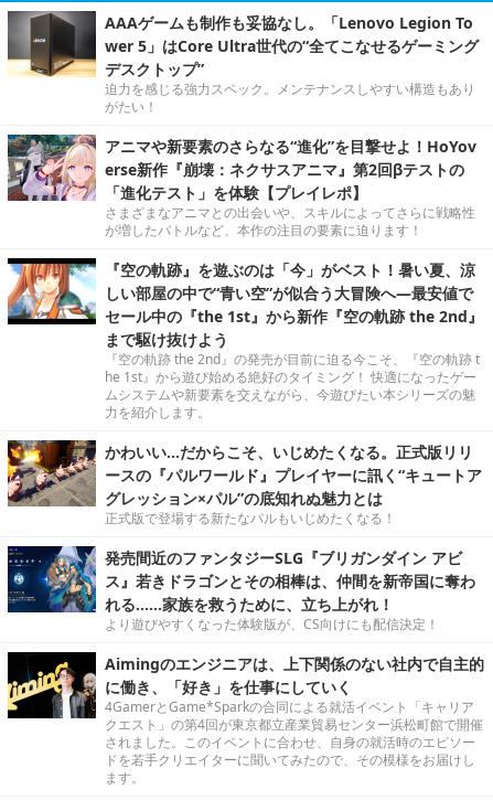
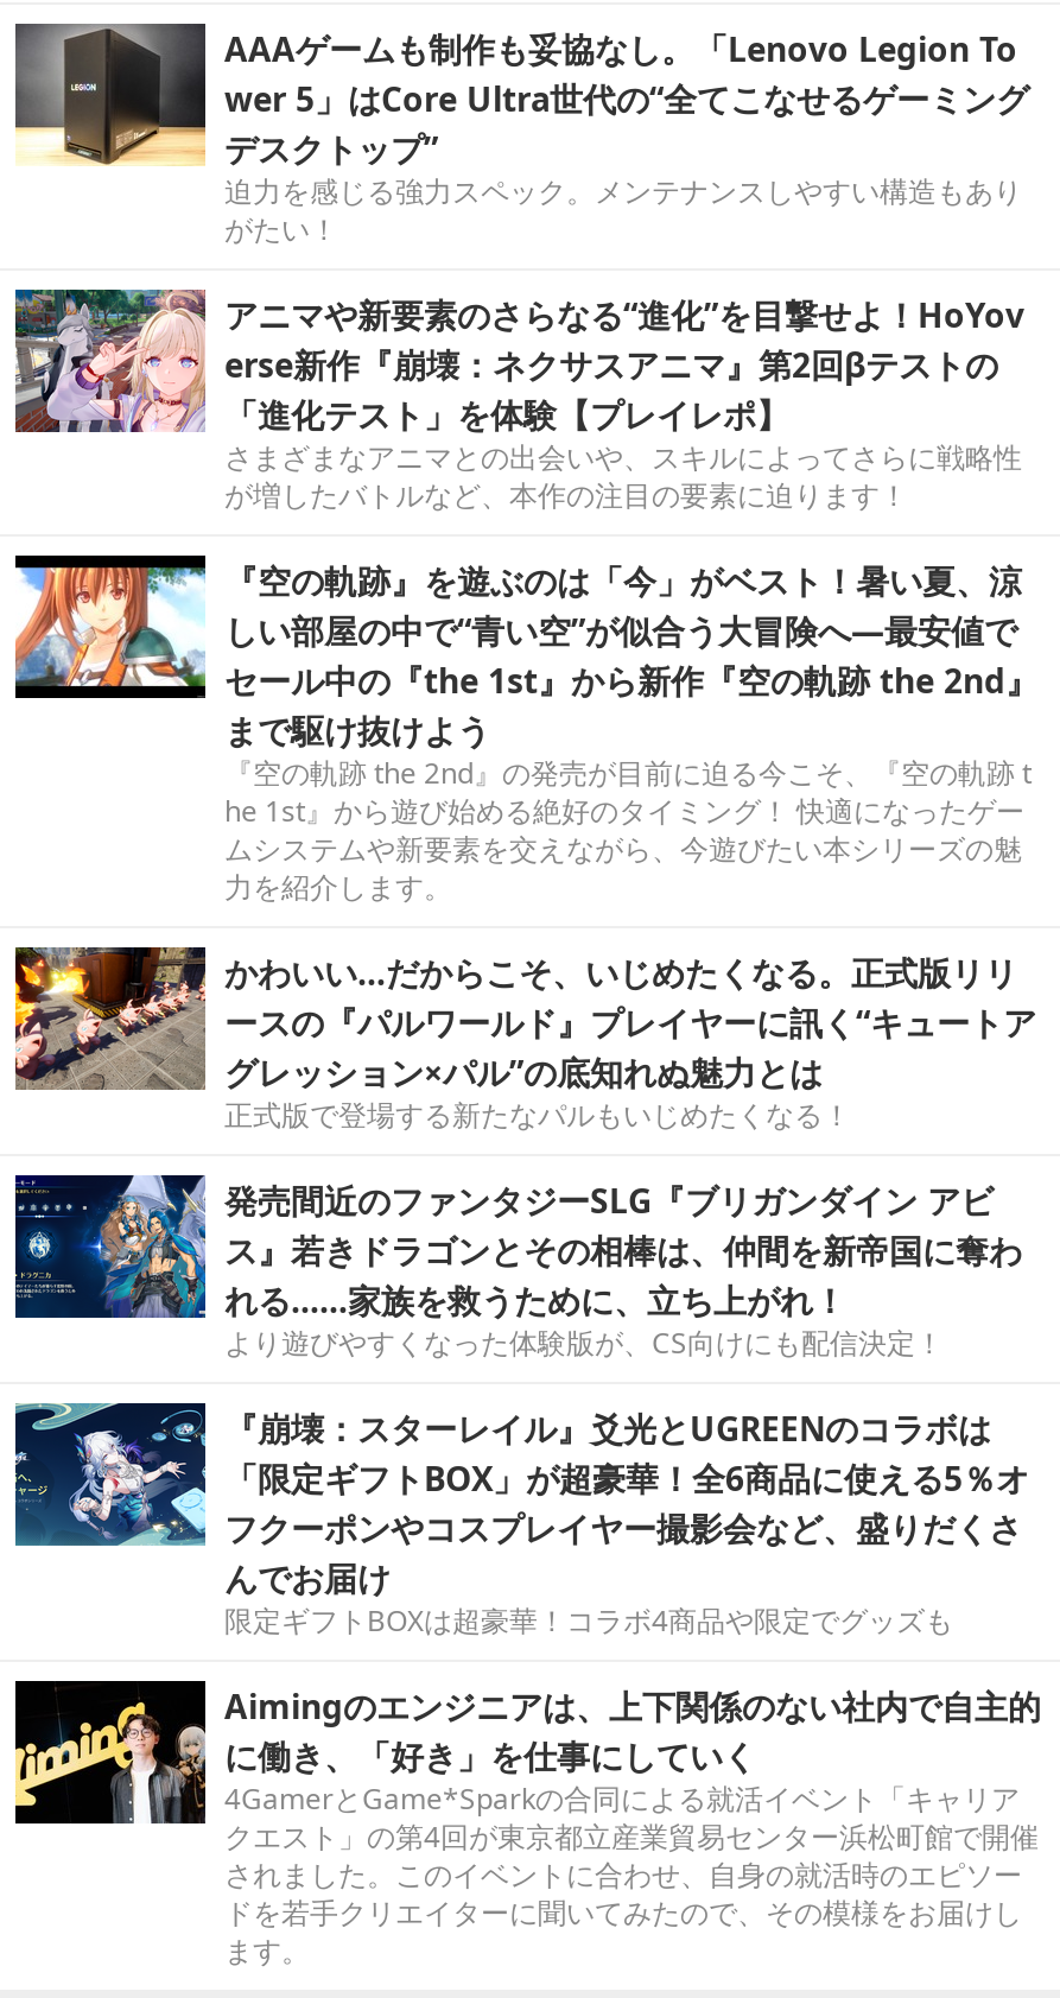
+ [image]
+ 『崩壊：スターレイル』爻光とUGREENのコラボは
+ 「限定ギフトBOX」が超豪華！全6商品に使える5％オ
+ フクーポンやコスプレイヤー撮影会など、盛りだくさ
+ んでお届け
+ 限定ギフトBOXは超豪華！コラボ4商品や限定でグッズも
